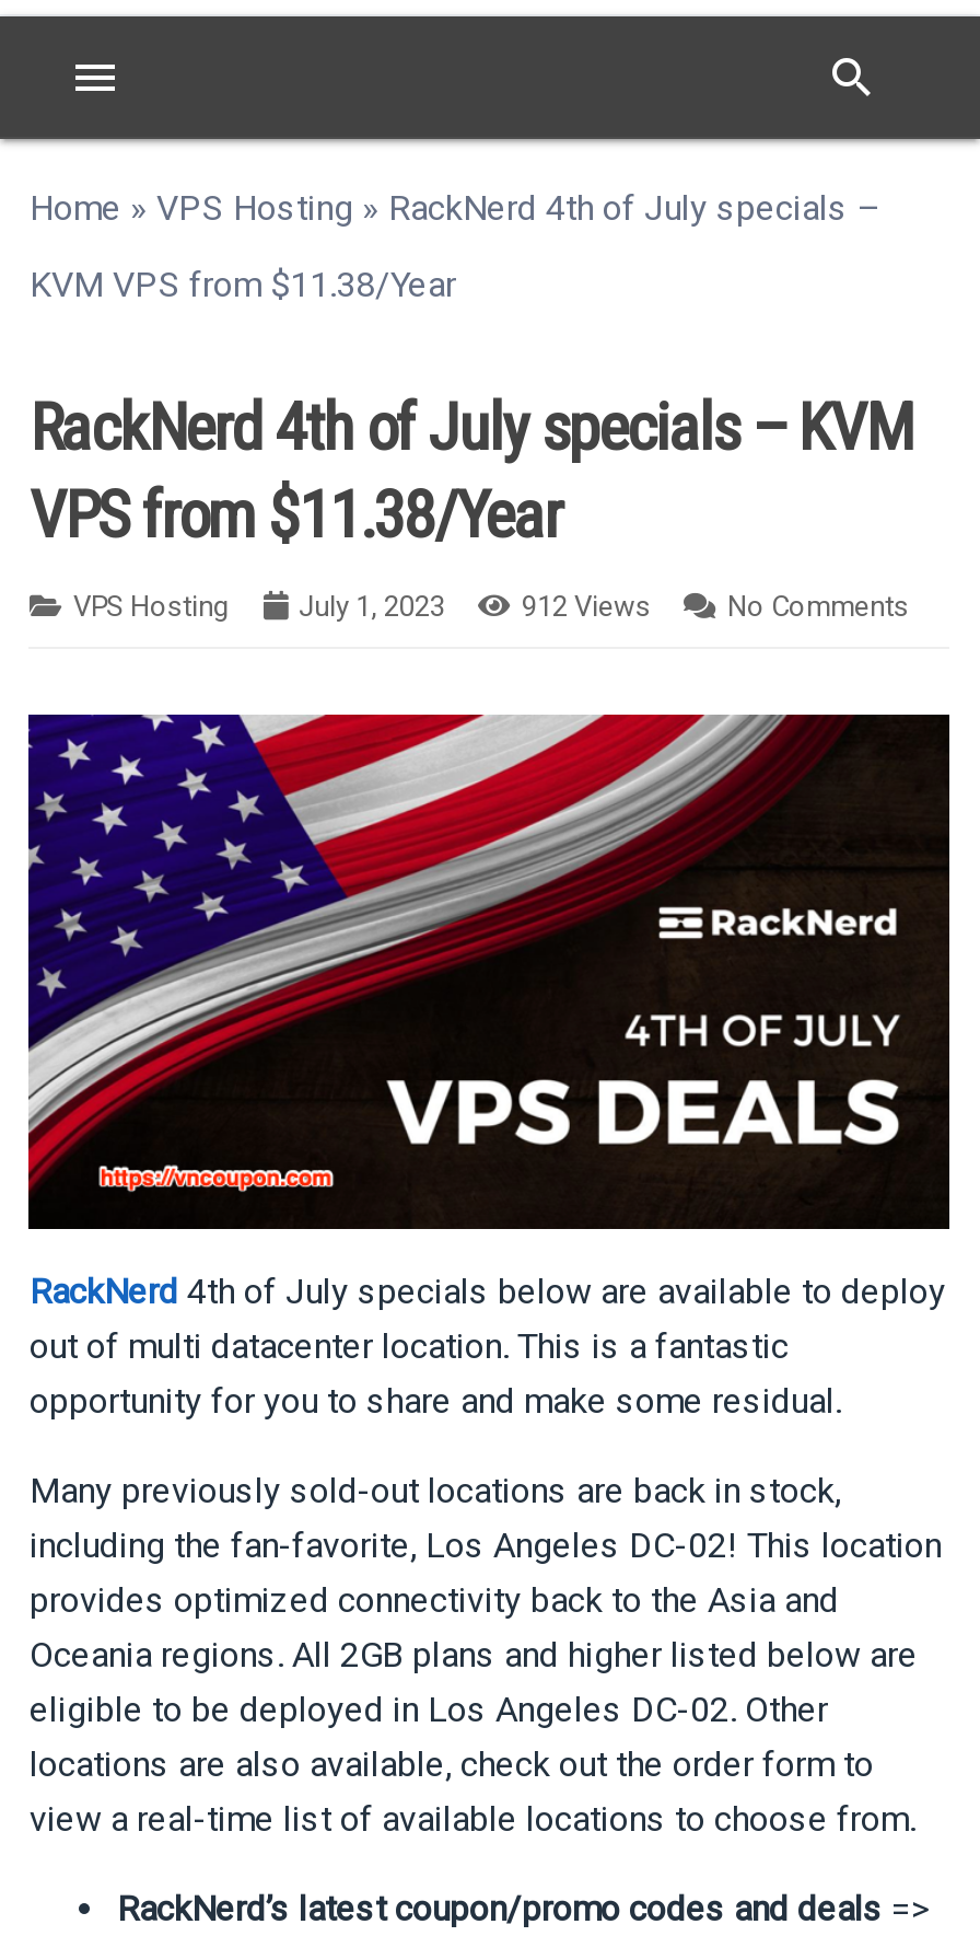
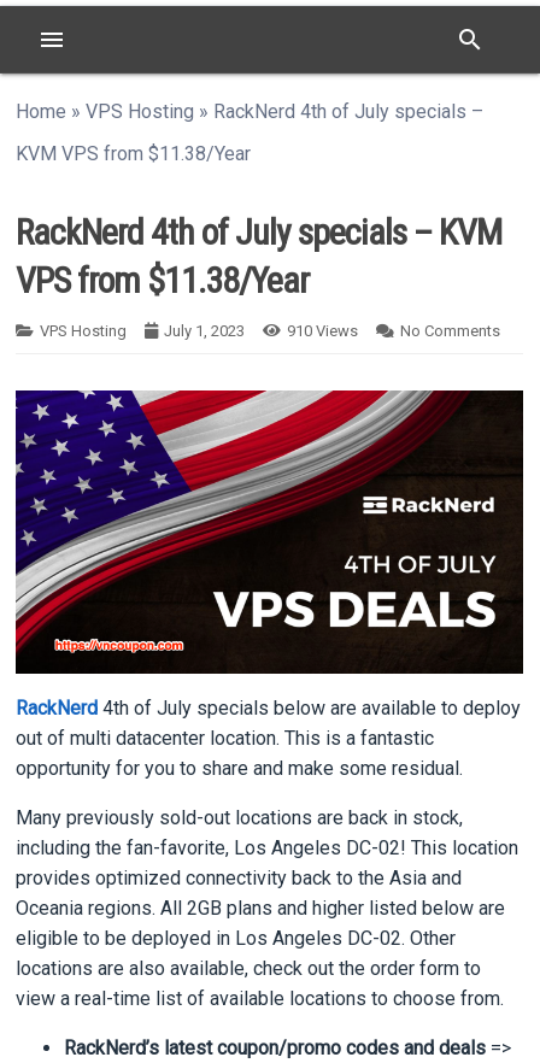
- 912 Views
+ 910 Views
